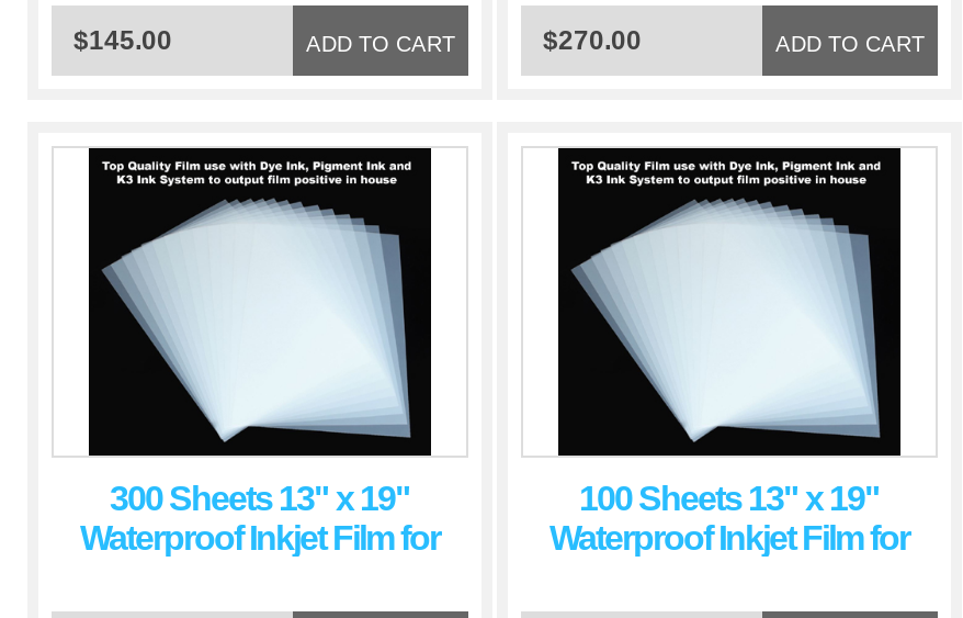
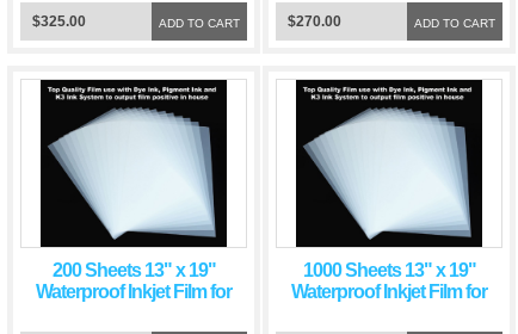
- $145.00
+ $325.00

- 300 Sheets 13" x 19"
+ 200 Sheets 13" x 19"

- 100 Sheets 13" x 19"
+ 1000 Sheets 13" x 19"
